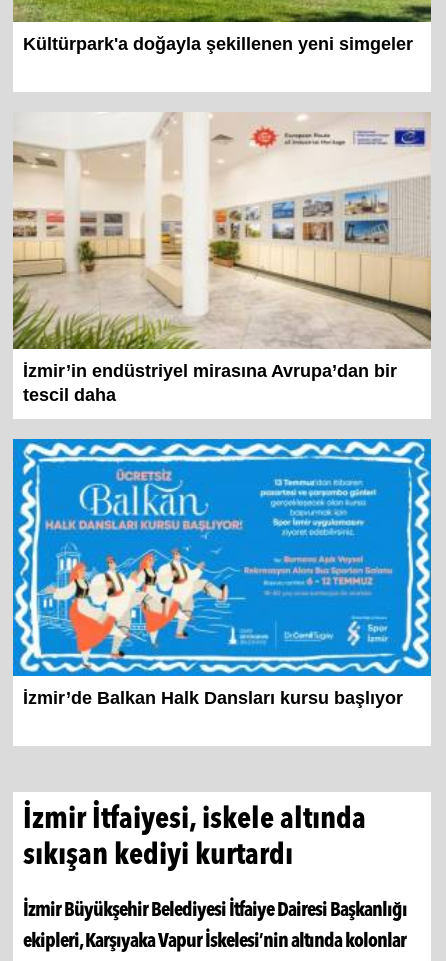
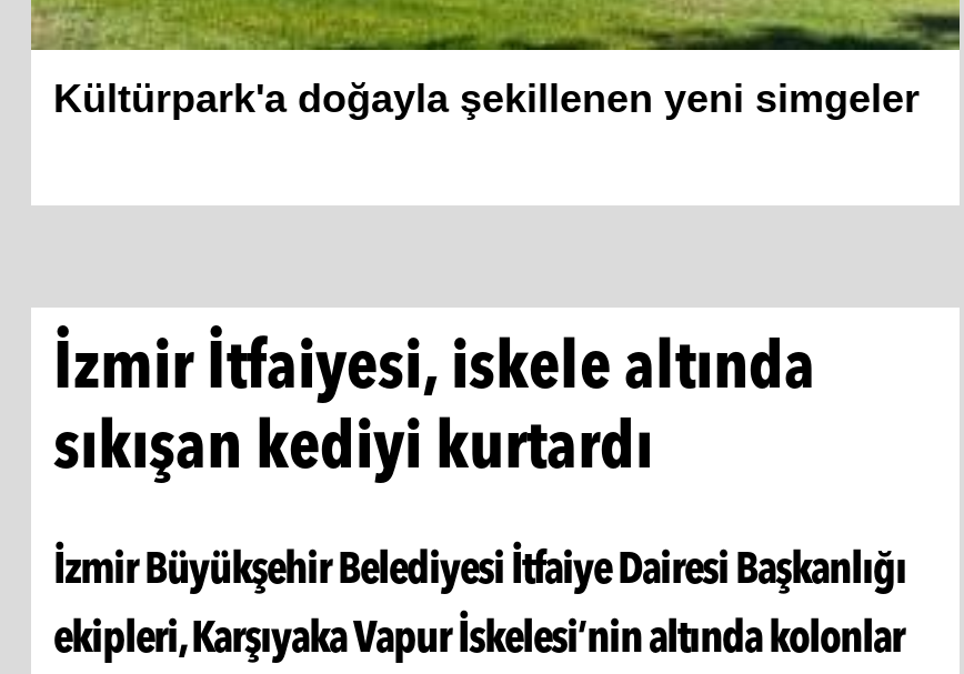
- [image]
- İzmir’in endüstriyel mirasına Avrupa’dan bir
- tescil daha

- [image]
- İzmir’de Balkan Halk Dansları kursu başlıyor
